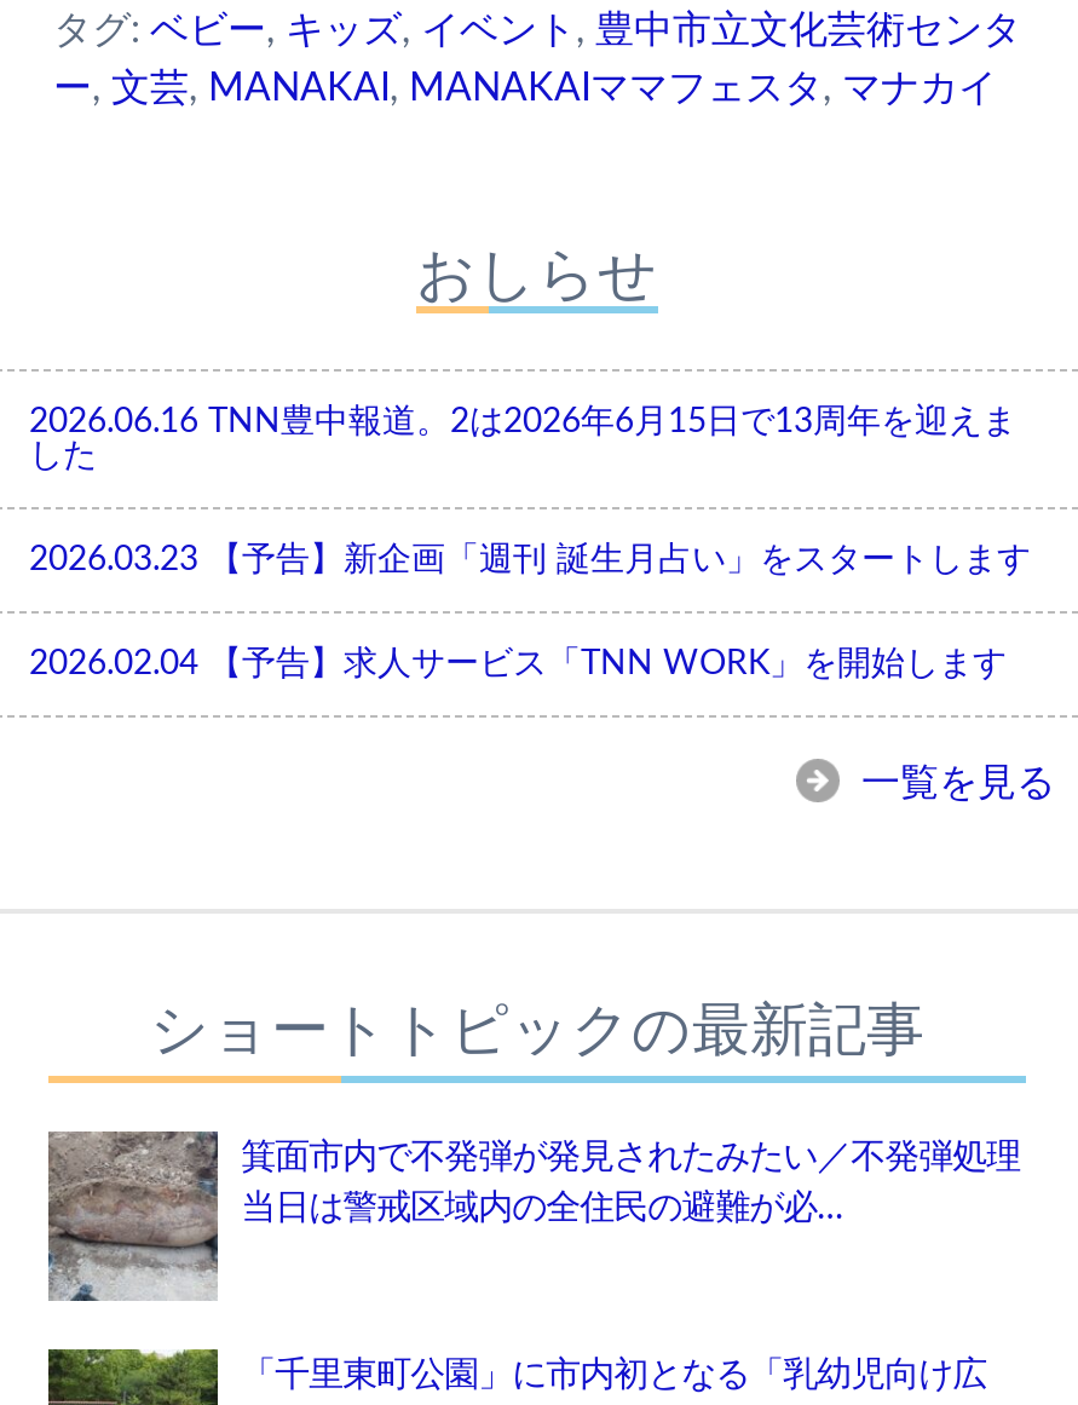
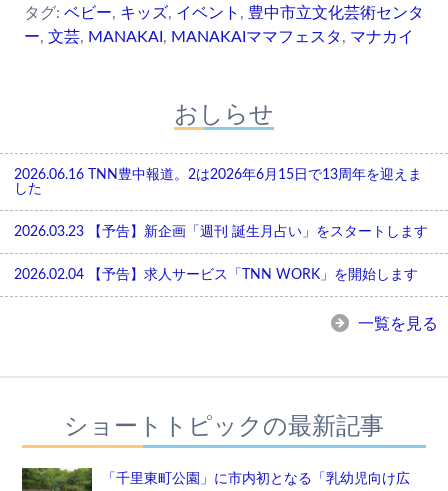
- [image]
- 箕面市内で不発弾が発見されたみたい／不発弾処理
- 当日は警戒区域内の全住民の避難が必…
